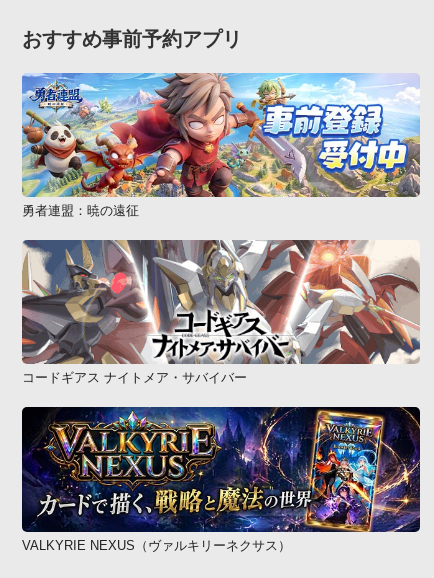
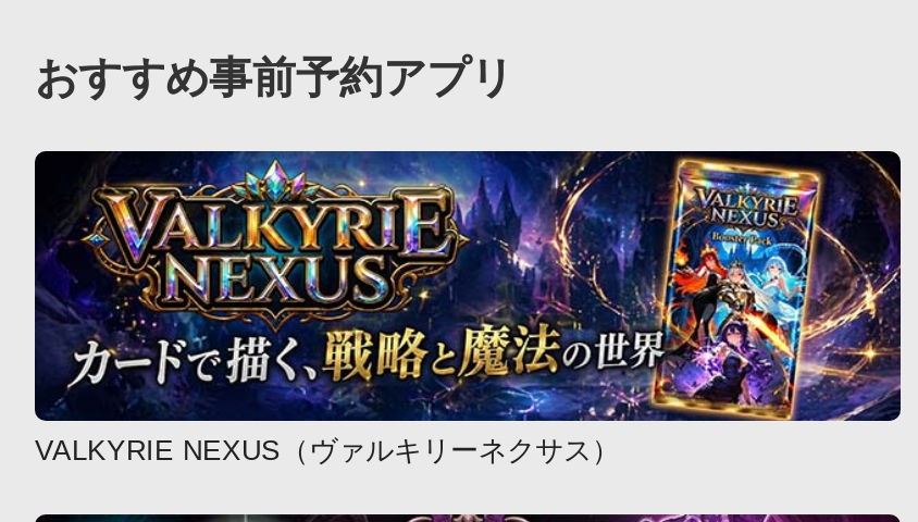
- [image]
- 勇者連盟：暁の遠征

- [image]
- コードギアス ナイトメア・サバイバー
